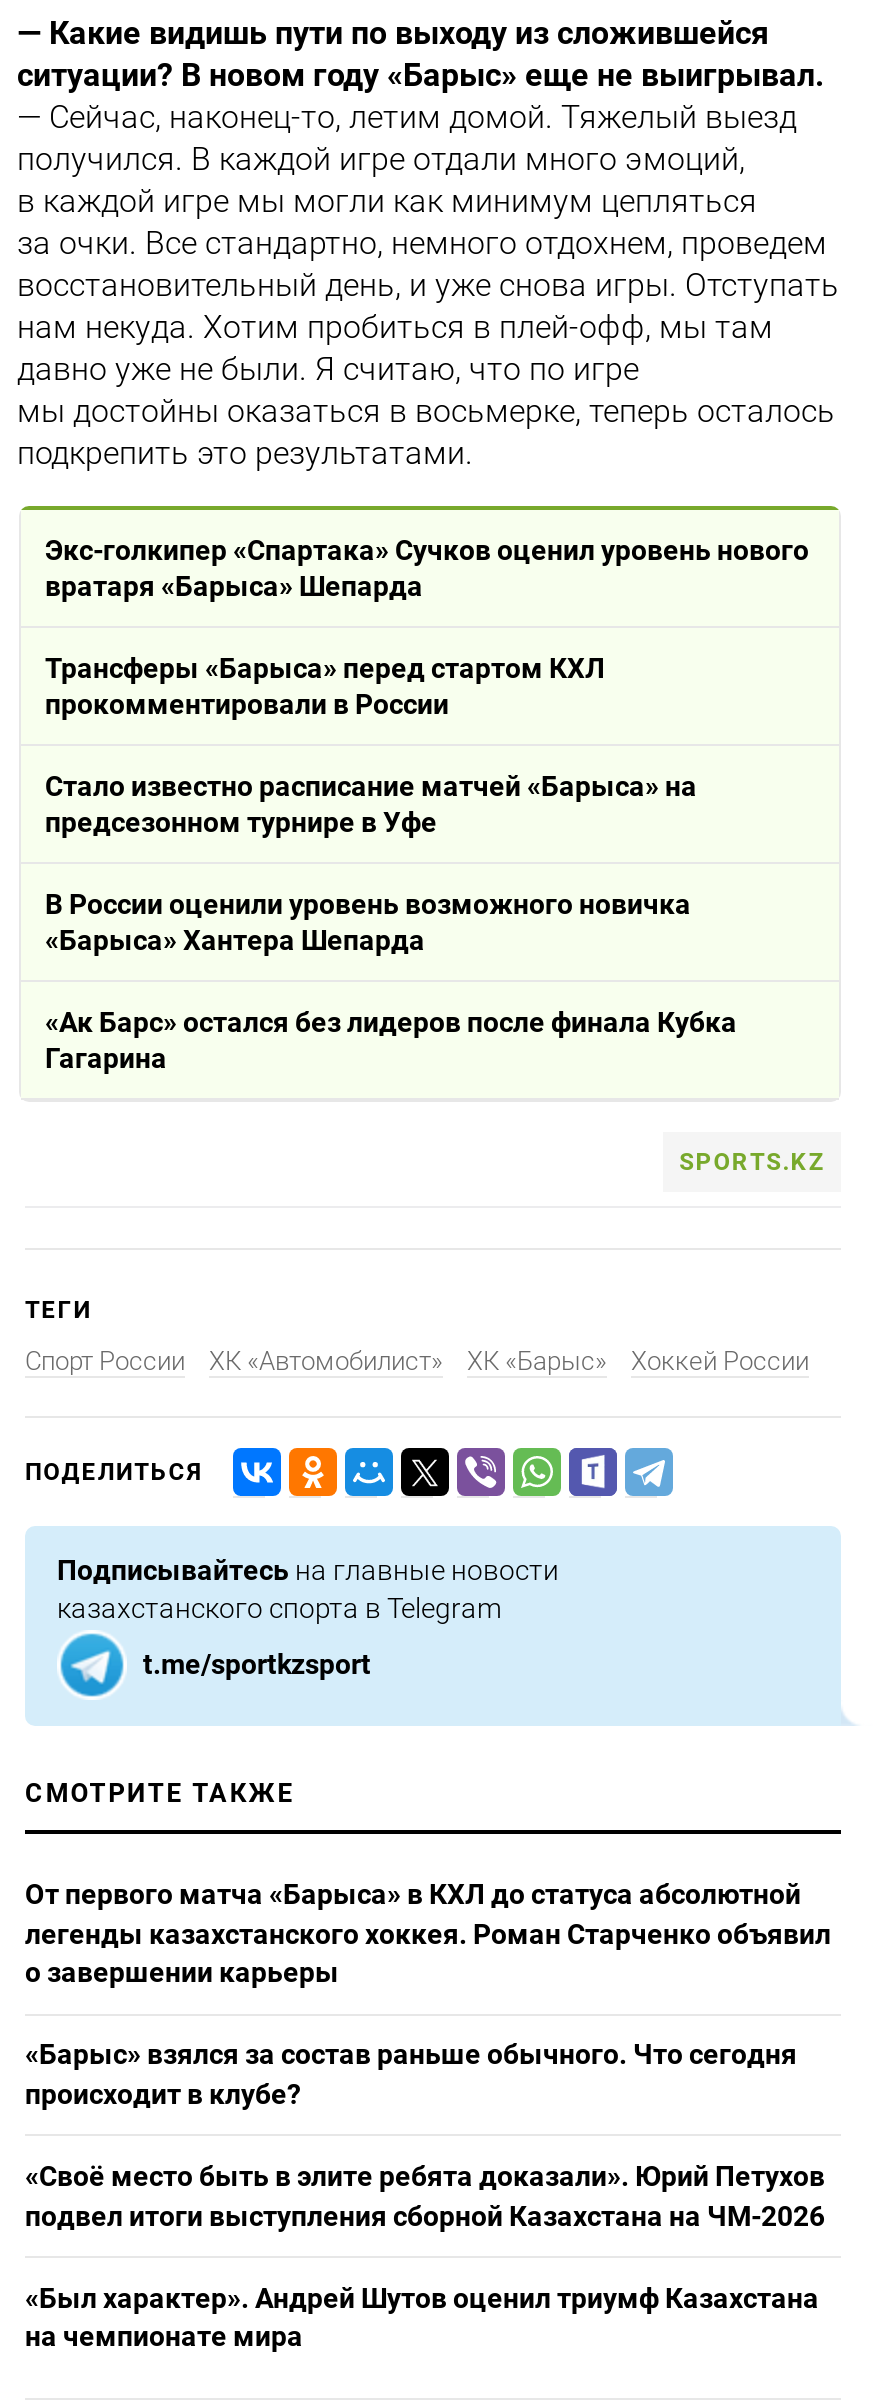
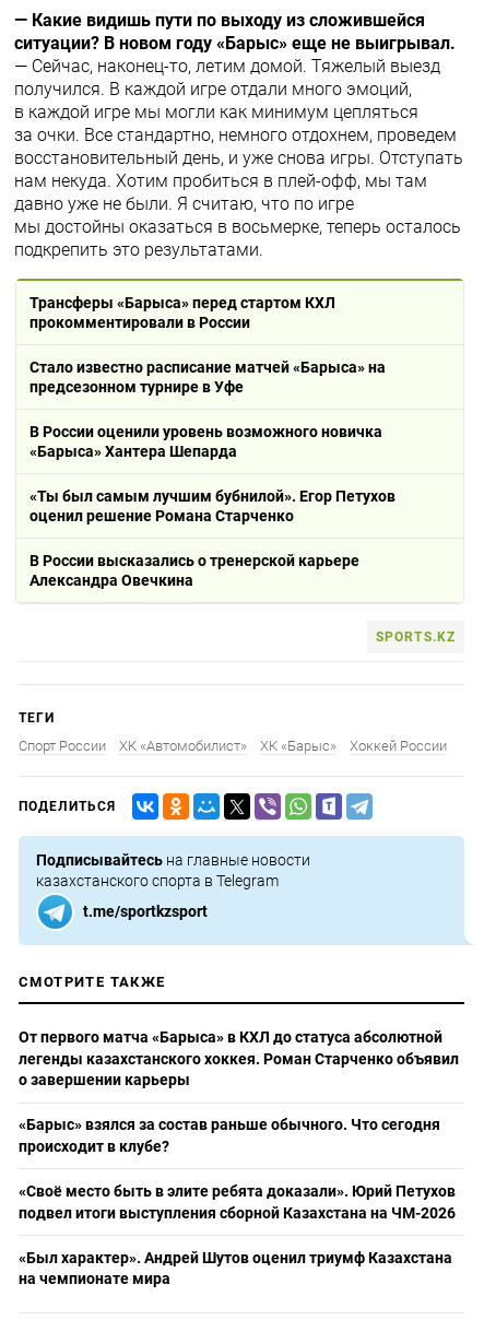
- Экс-голкипер «Спартака» Сучков оценил уровень нового
- вратаря «Барыса» Шепарда

moved up: Трансферы «Барыса» перед стартом КХЛ | прокомментировали в России | Стало известно расписание матчей «Барыса» на | предсезонном турнире в Уфе | В России оценили уровень возможного новичка | «Барыса» Хантера Шепарда

- «Ак Барс» остался без лидеров после финала Кубка
- Гагарина
+ «Ты был самым лучшим бубнилой». Егор Петухов
+ оценил решение Романа Старченко
+ В России высказались о тренерской карьере
+ Александра Овечкина
